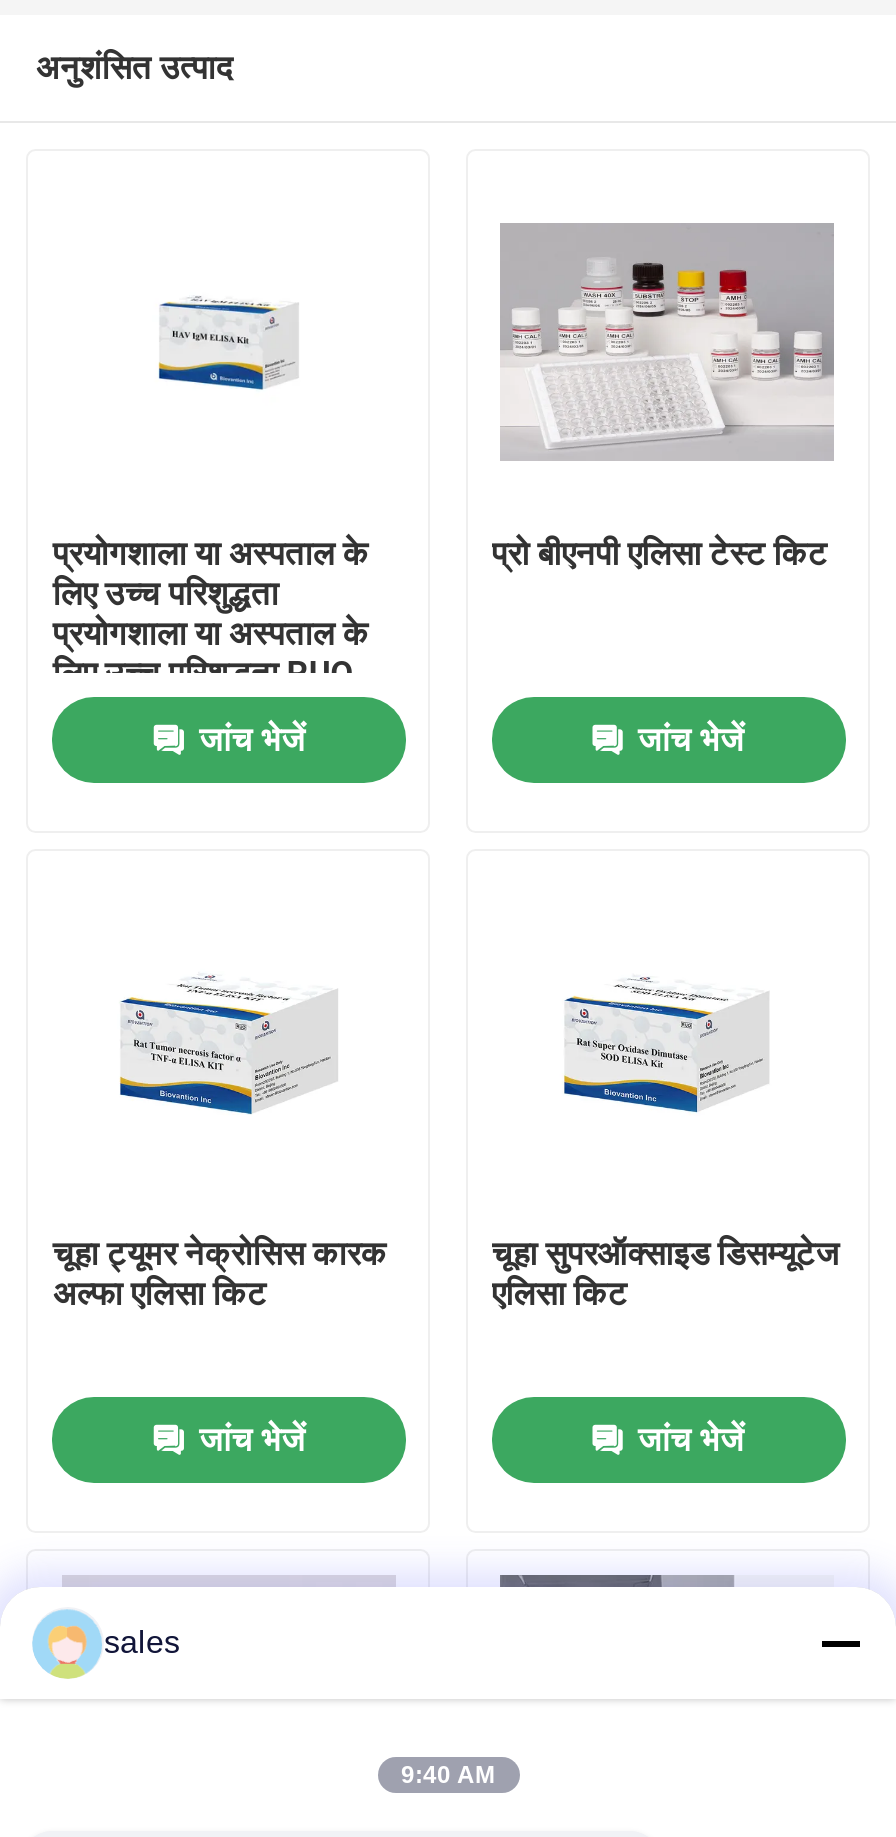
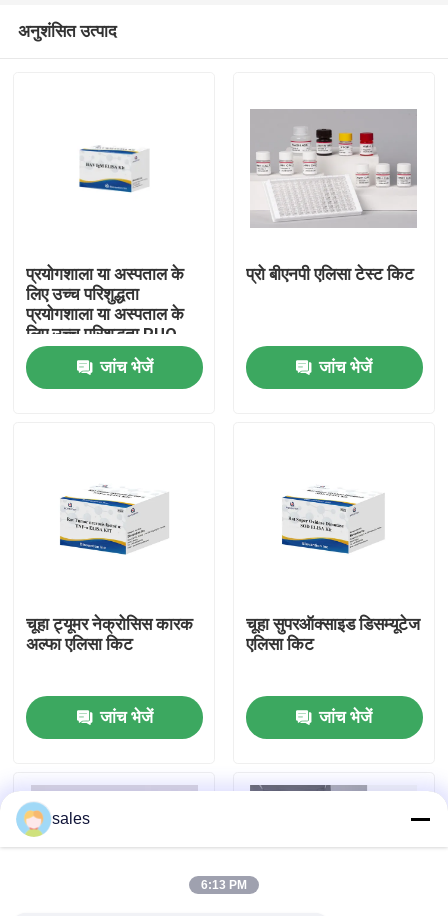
- 9:40 AM
+ 6:13 PM
